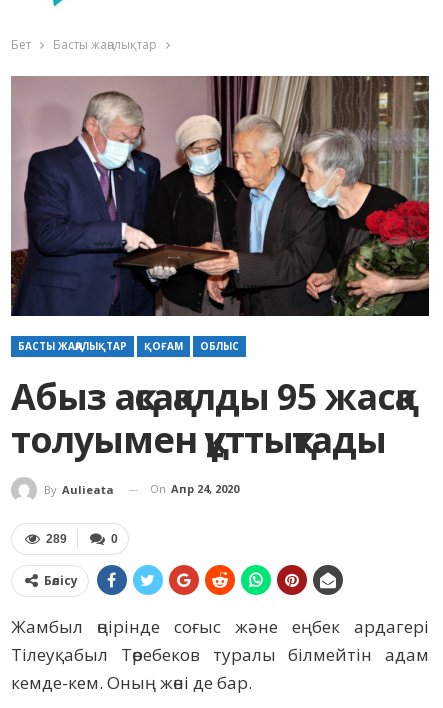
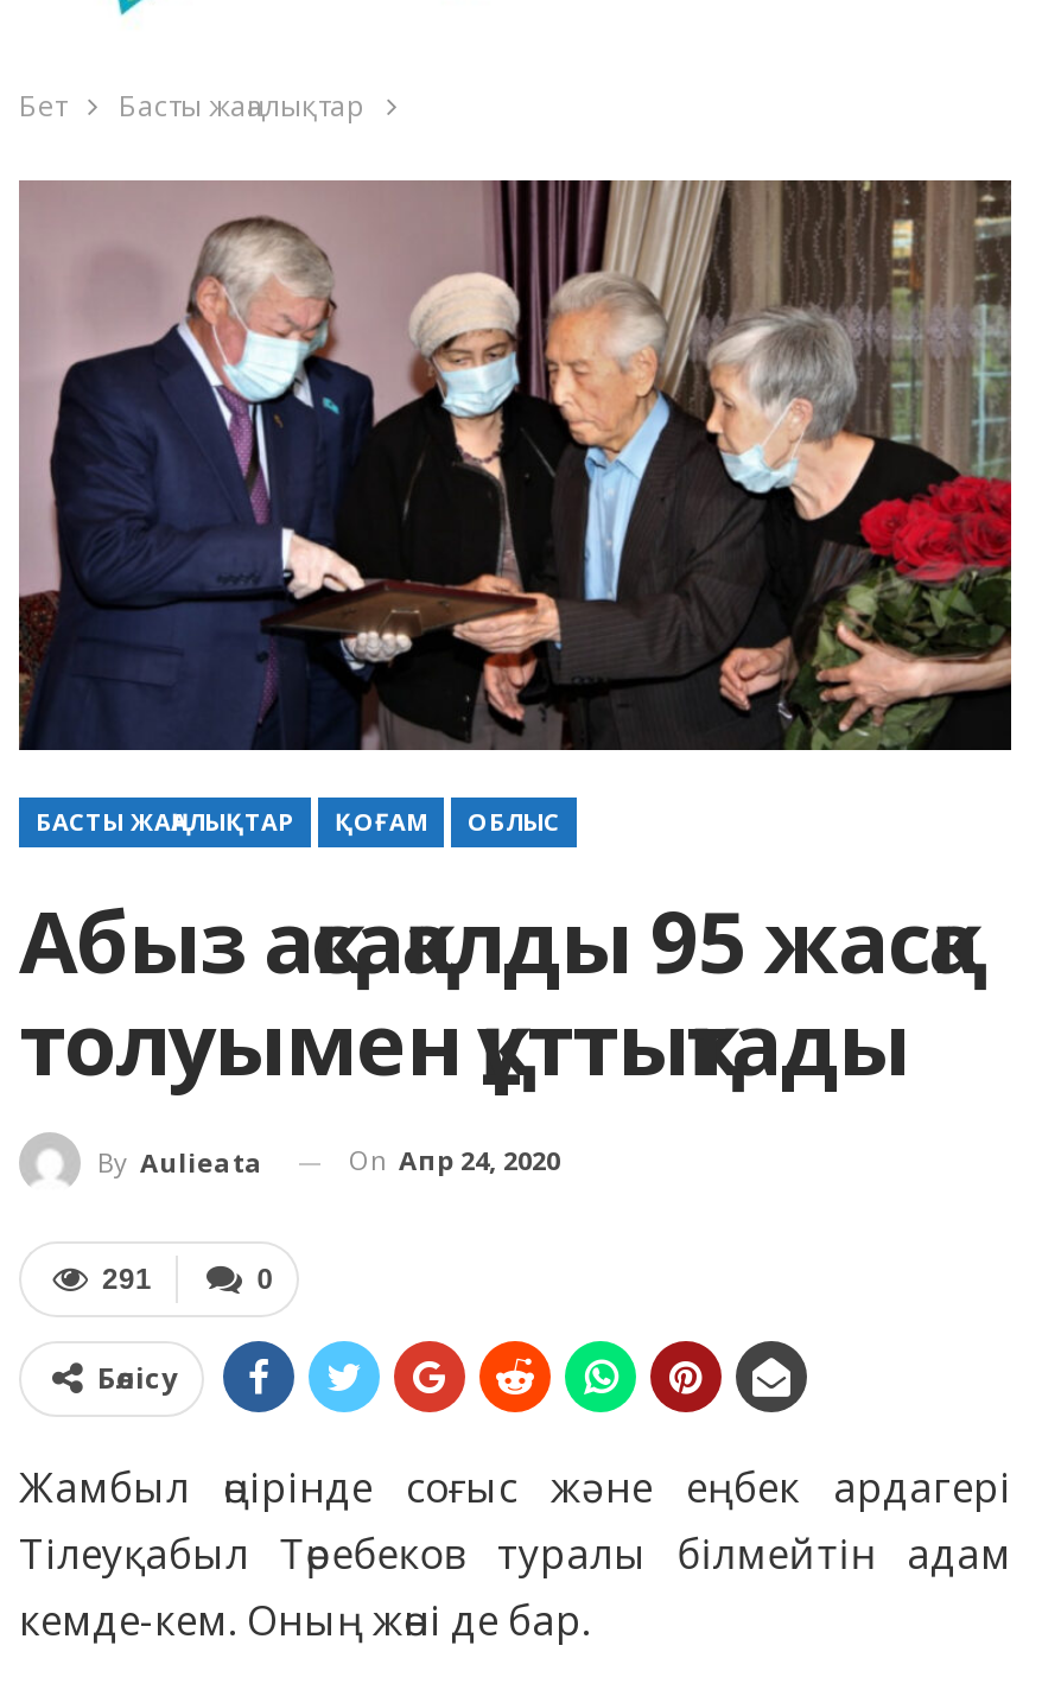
- 289
+ 291
